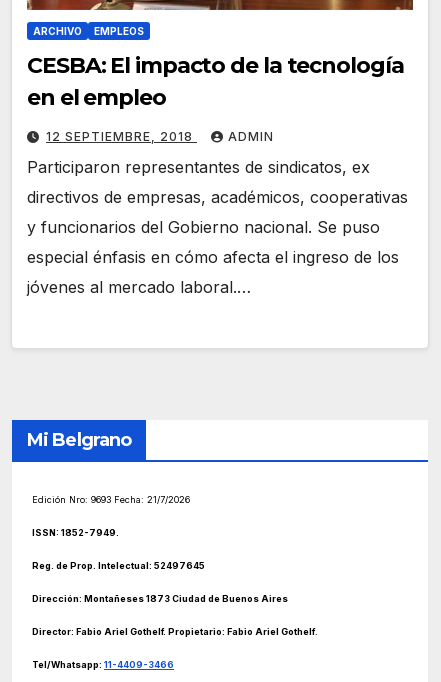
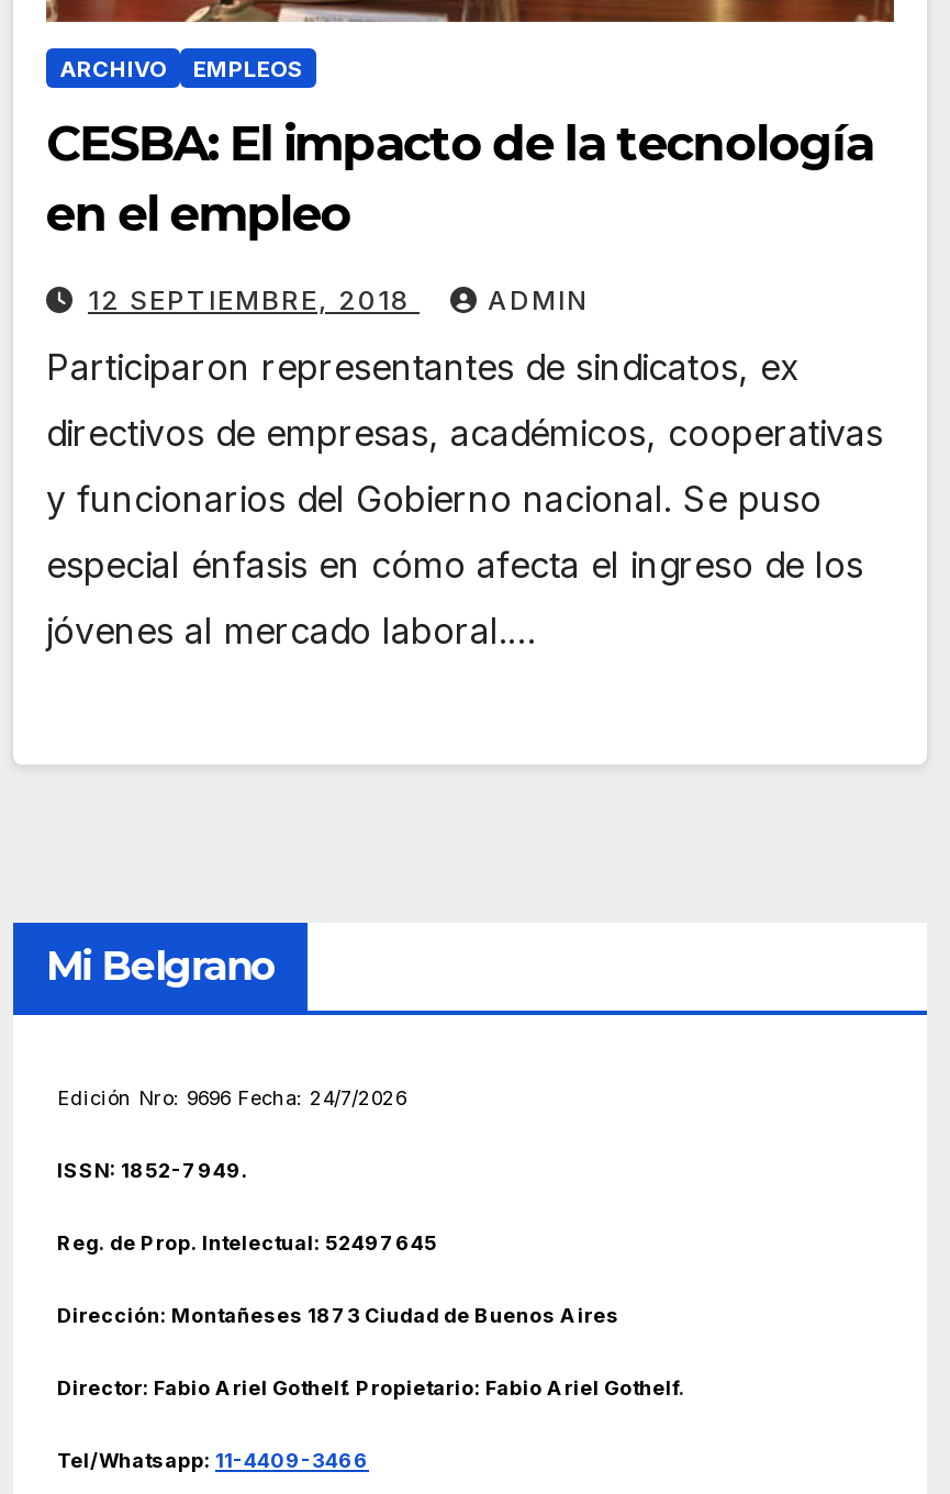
- Edición Nro: 9693 Fecha: 21/7/2026
+ Edición Nro: 9696 Fecha: 24/7/2026
